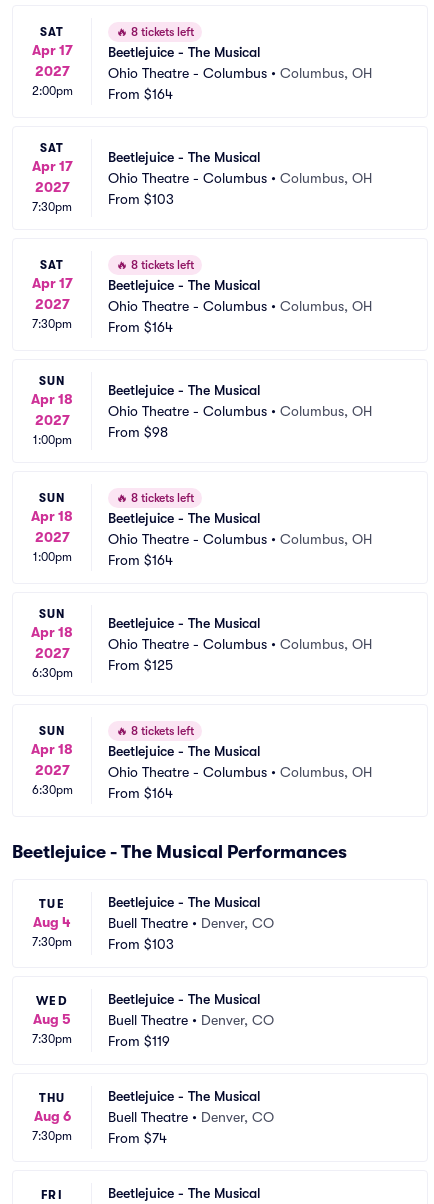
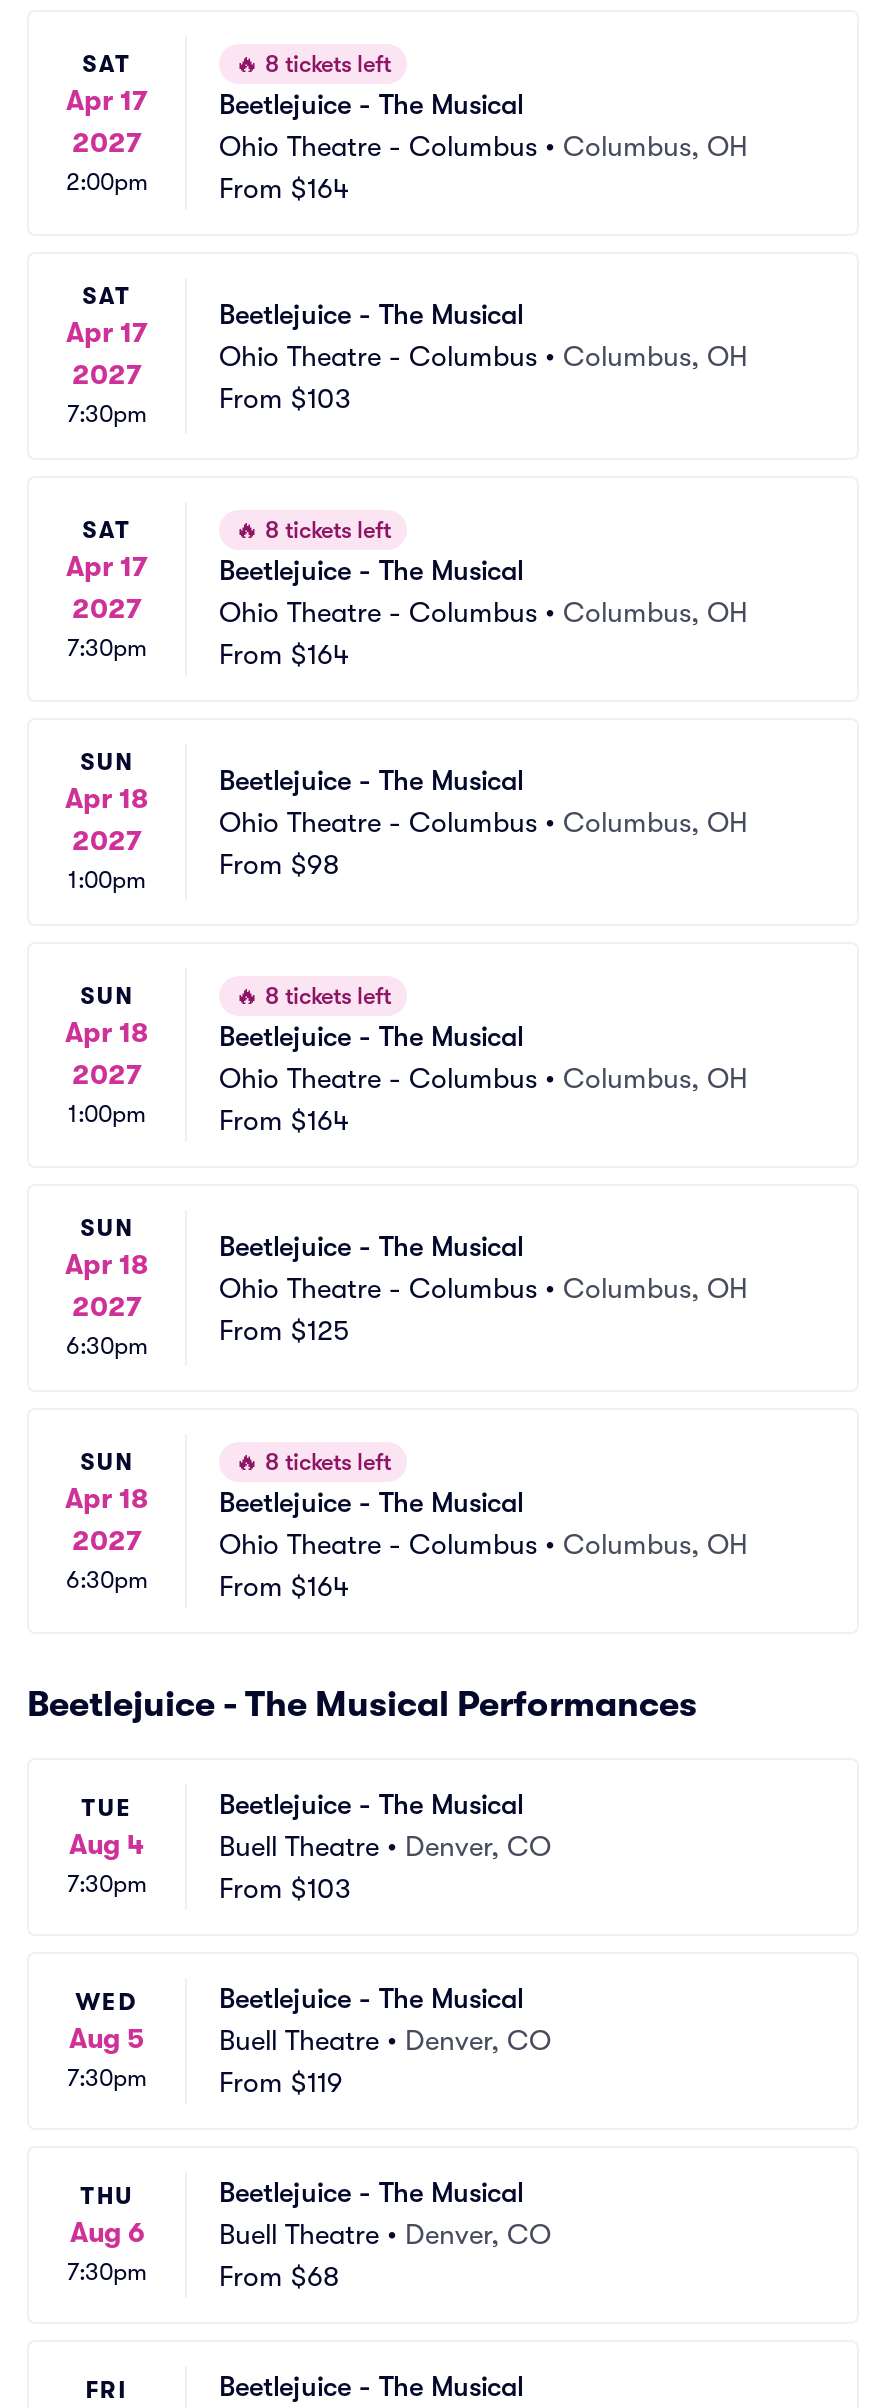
- From $74
+ From $68
